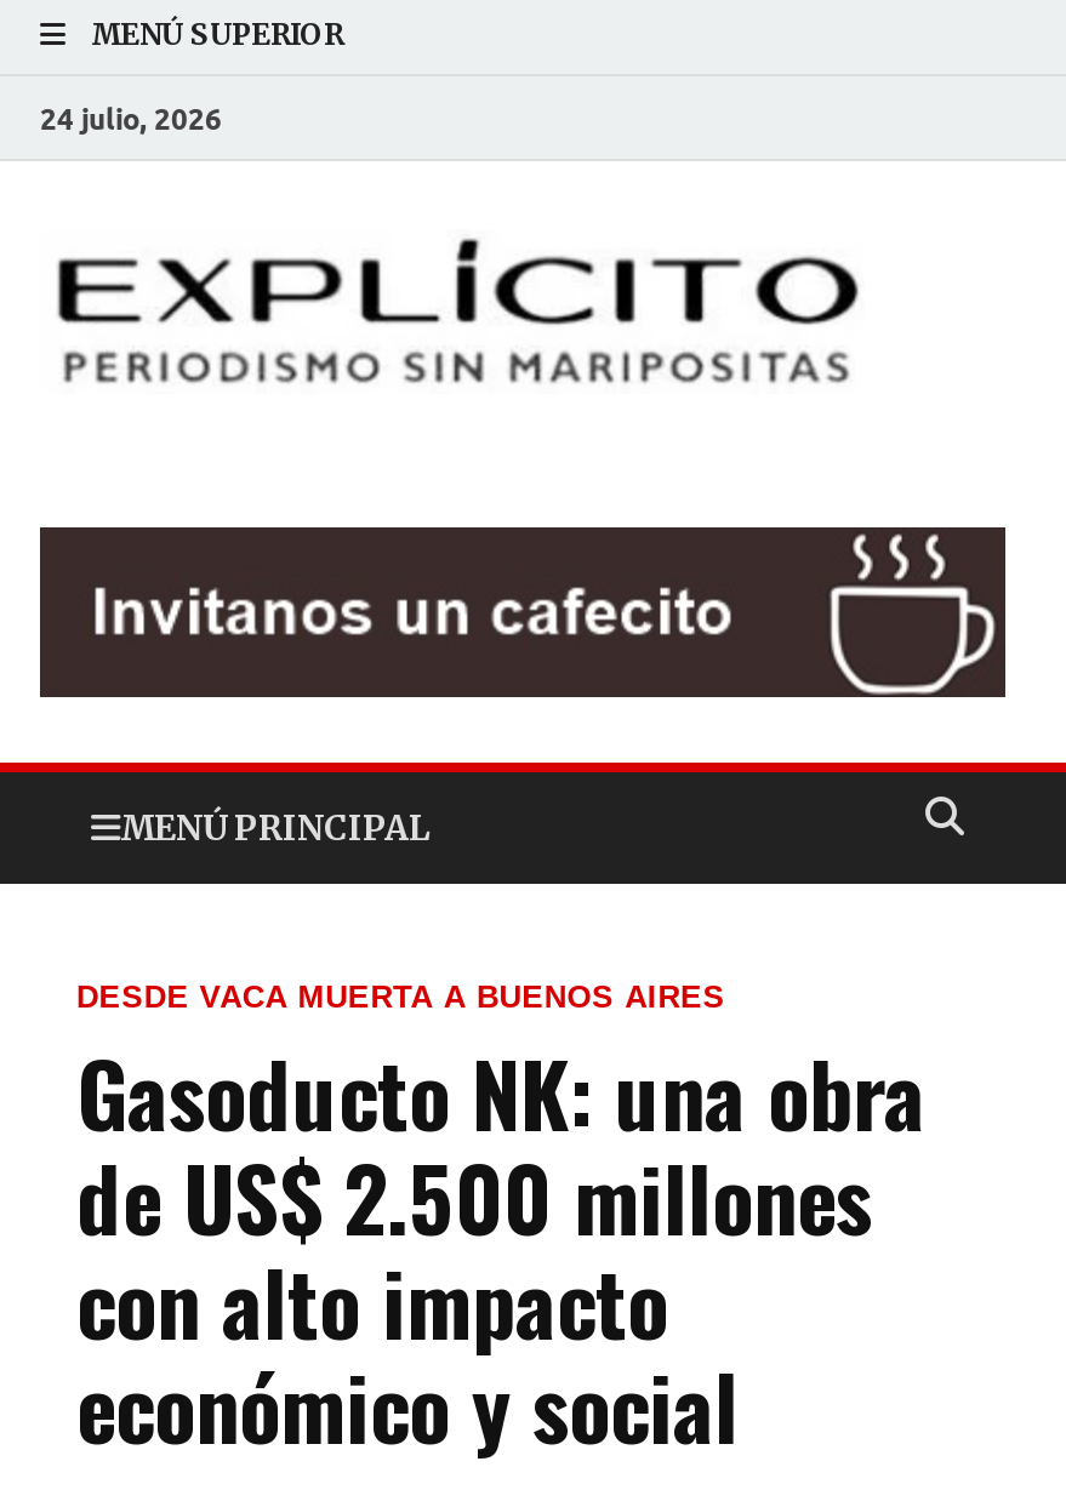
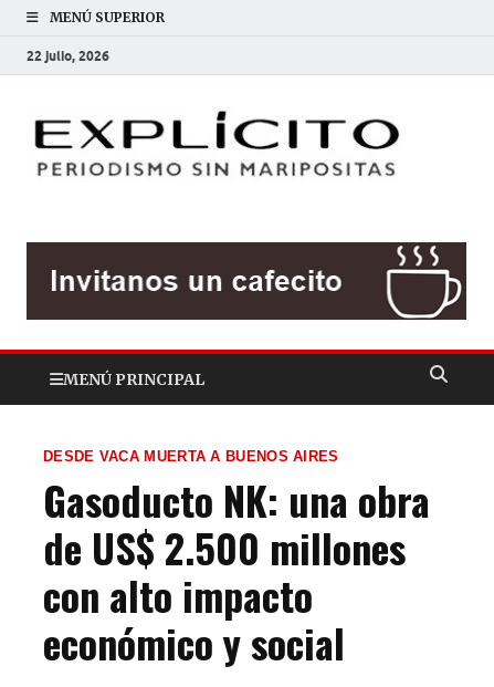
- 24 julio, 2026
+ 22 julio, 2026
